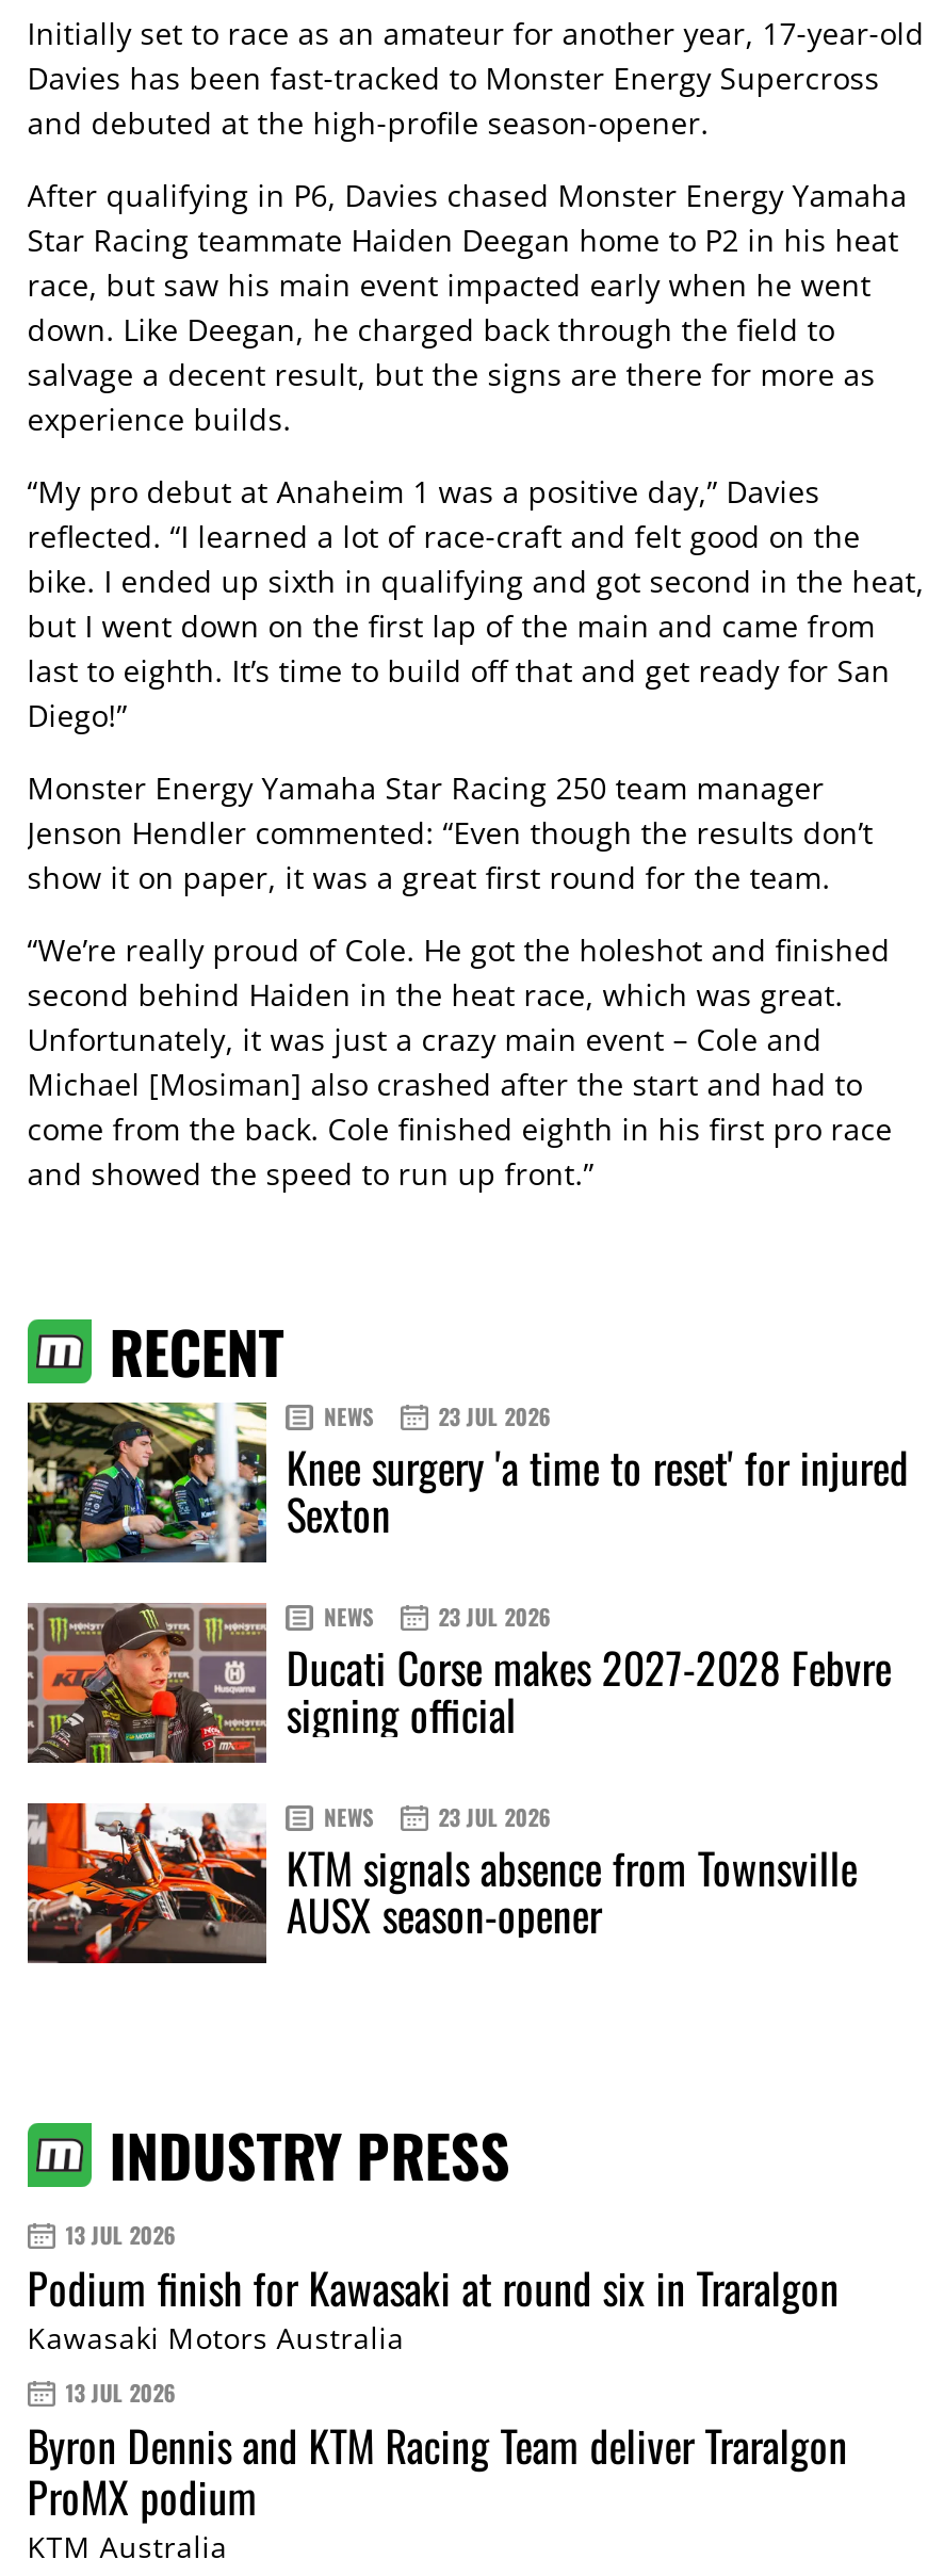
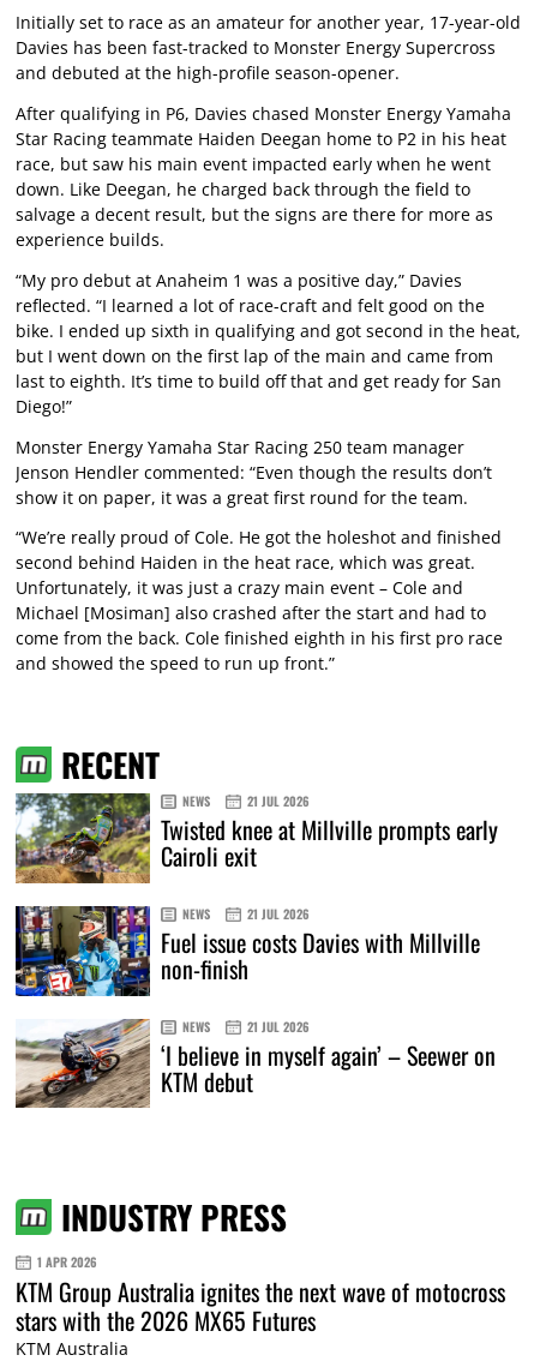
- [image]
- 23 JUL 2026
- Knee surgery 'a time to reset' for injured
- Sexton
+ [image]
+ 21 JUL 2026
+ Twisted knee at Millville prompts early
+ Cairoli exit

- [image]
- 23 JUL 2026
- Ducati Corse makes 2027-2028 Febvre
- signing official
+ [image]
+ 21 JUL 2026
+ Fuel issue costs Davies with Millville
+ non-finish

- [image]
- 23 JUL 2026
- KTM signals absence from Townsville
- AUSX season-opener
+ [image]
+ 21 JUL 2026
+ ‘I believe in myself again’ – Seewer on
+ KTM debut

- 13 JUL 2026
- Podium finish for Kawasaki at round six in Traralgon
- Kawasaki Motors Australia
- 13 JUL 2026
- Byron Dennis and KTM Racing Team deliver Traralgon
- ProMX podium
+ 1 APR 2026
+ KTM Group Australia ignites the next wave of motocross
+ stars with the 2026 MX65 Futures
